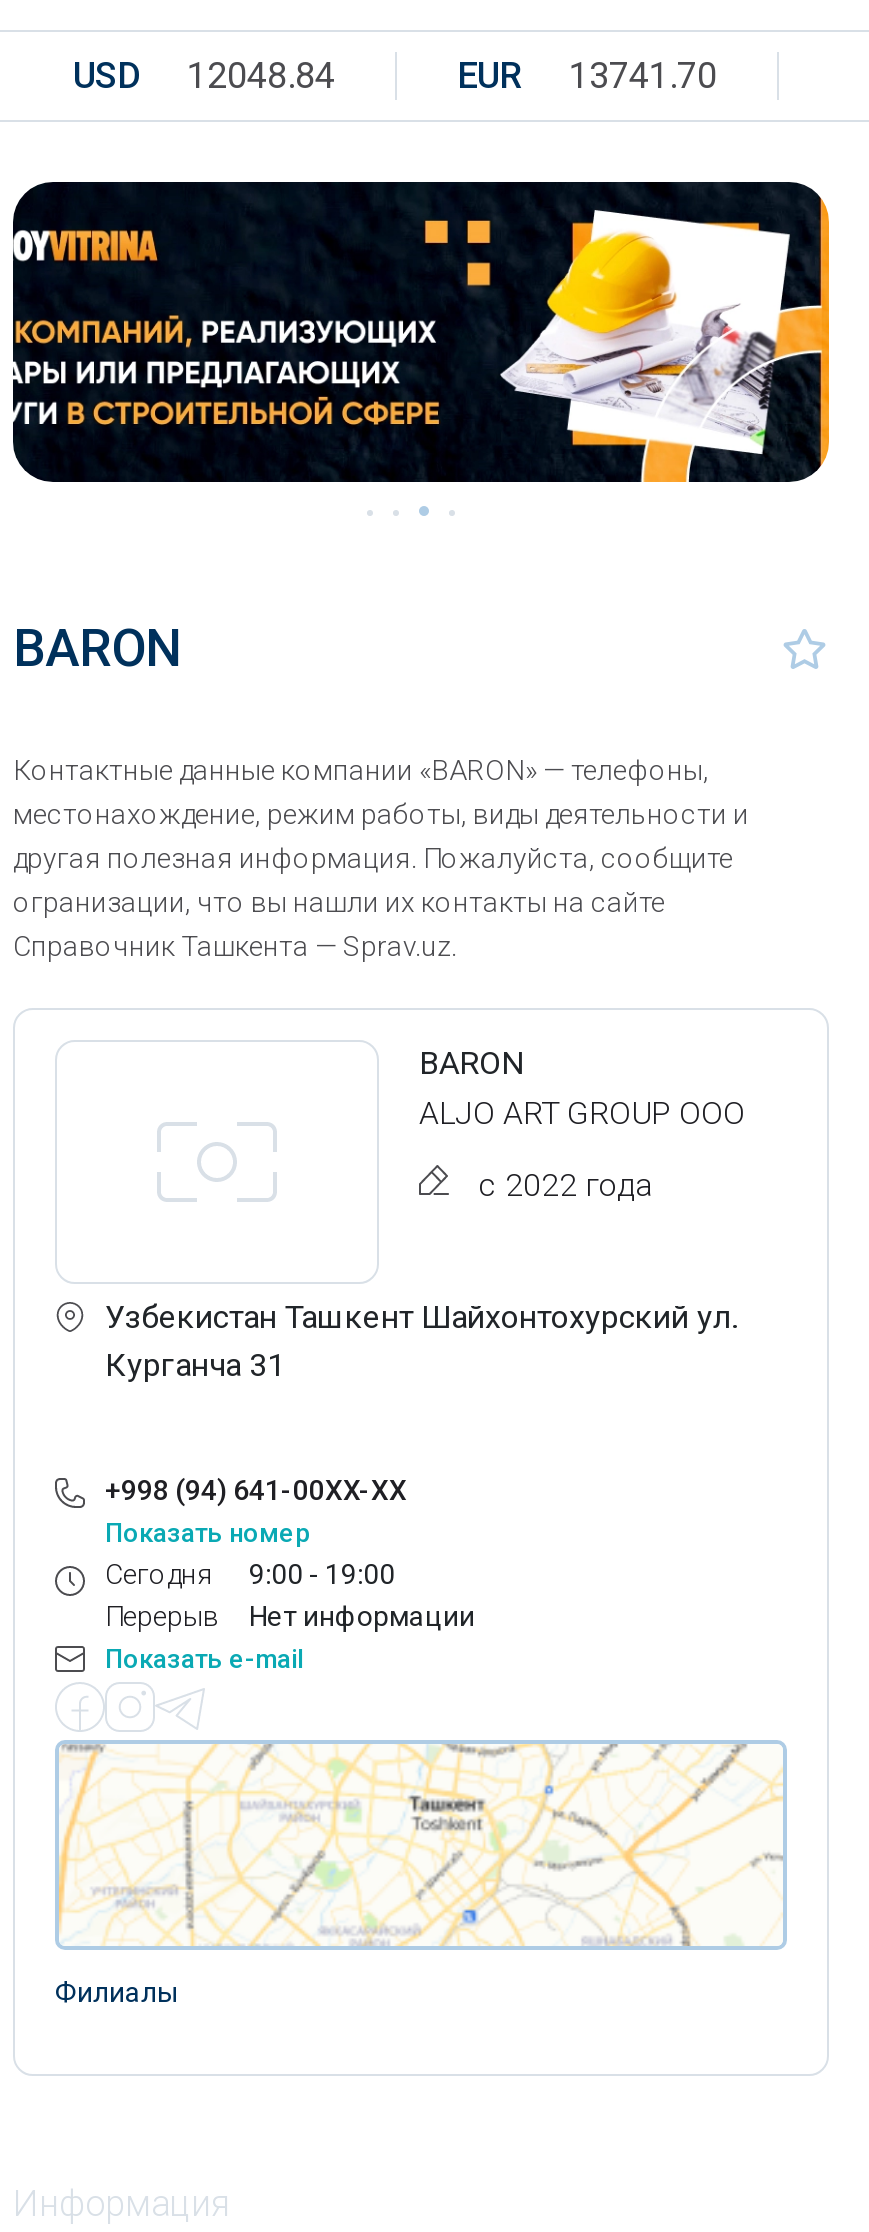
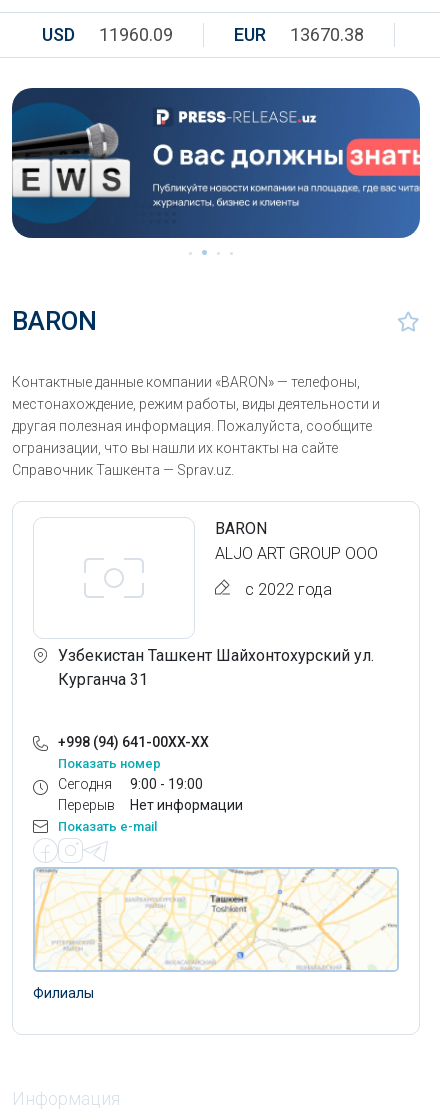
- USD 12048.84
+ USD 11960.09

- EUR 13741.70
+ EUR 13670.38

- [image]
+ [image]
